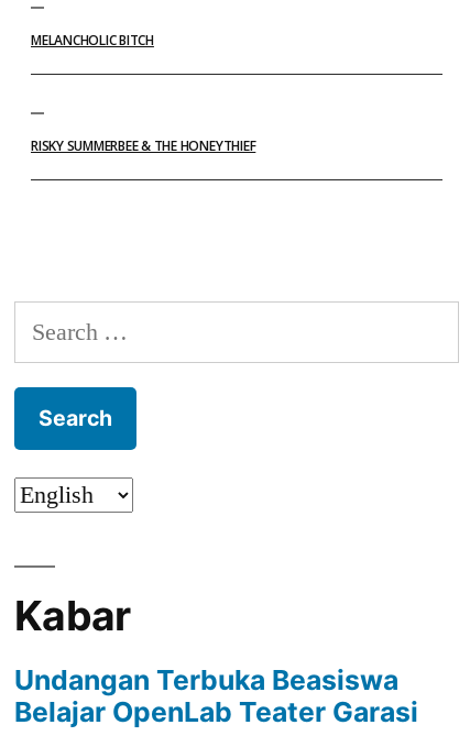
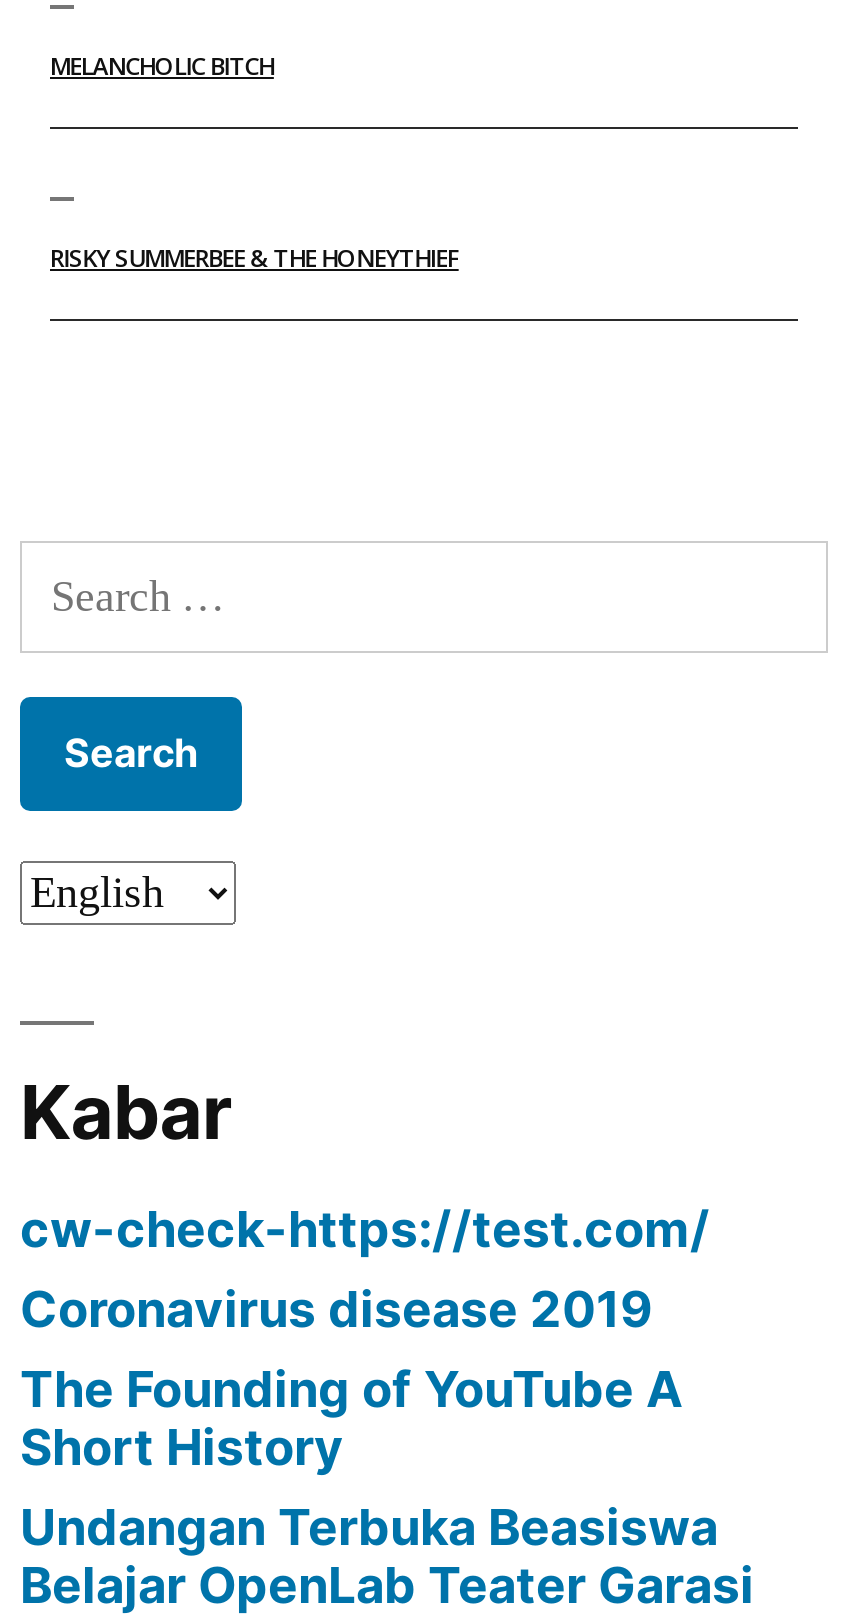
+ cw-check-https://test.com/
+ Coronavirus disease 2019
+ The Founding of YouTube A
+ Short History
